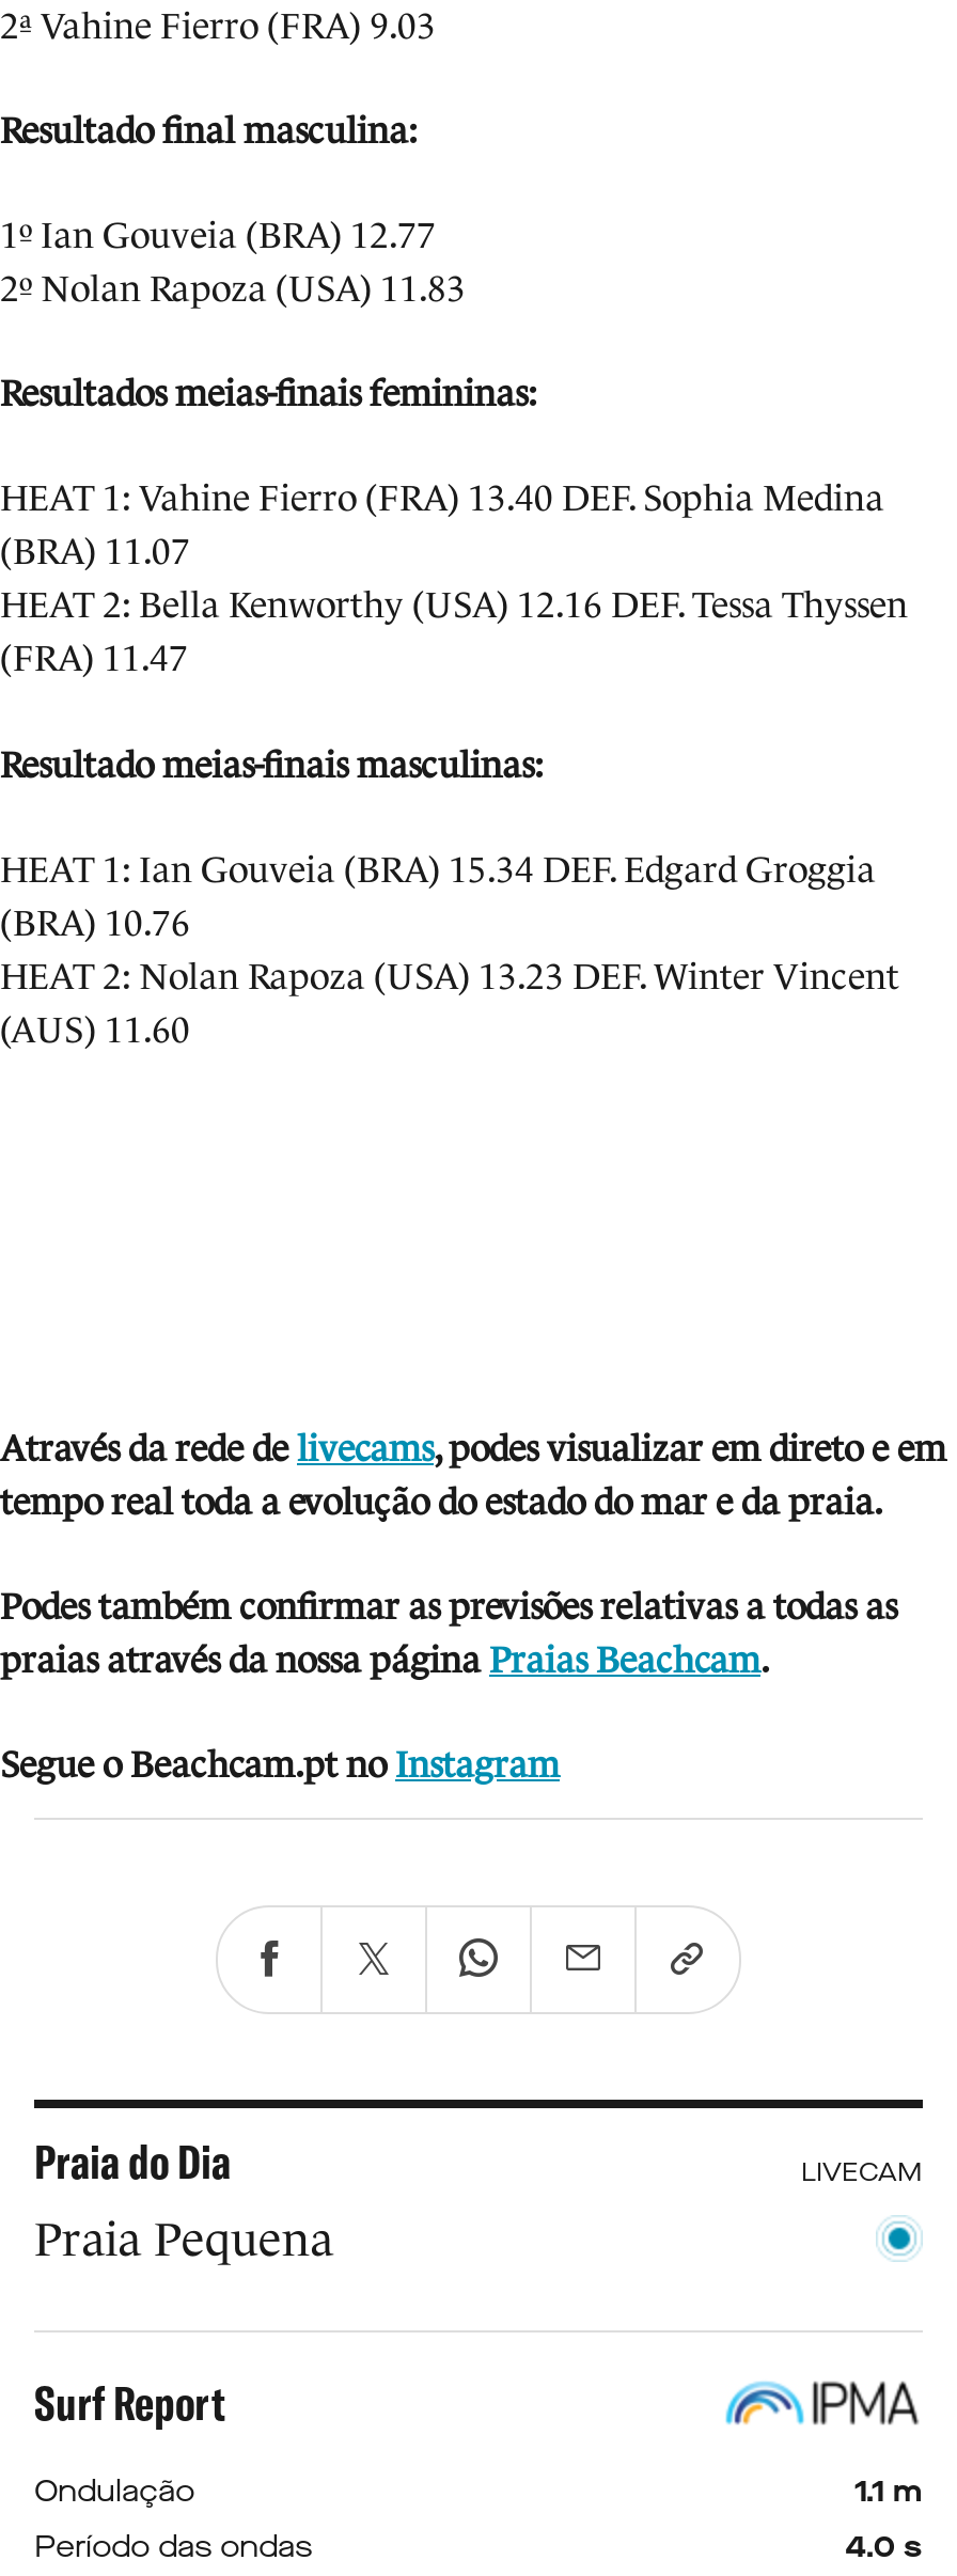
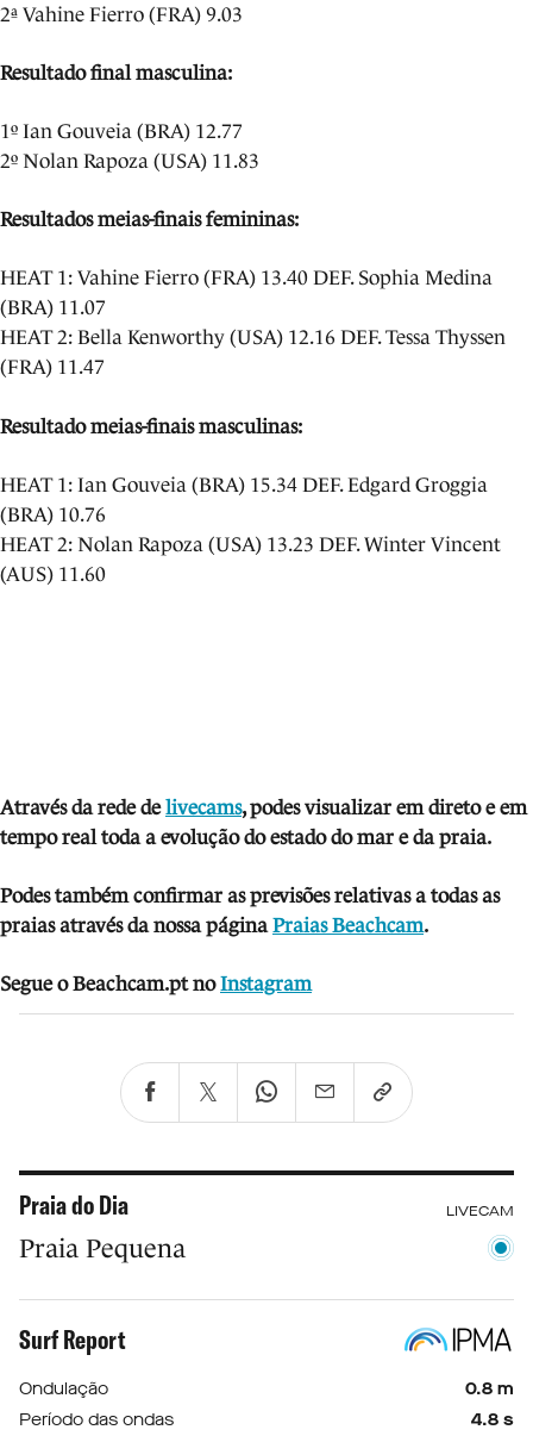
- 1.1 m
+ 0.8 m

- 4.0 s
+ 4.8 s
